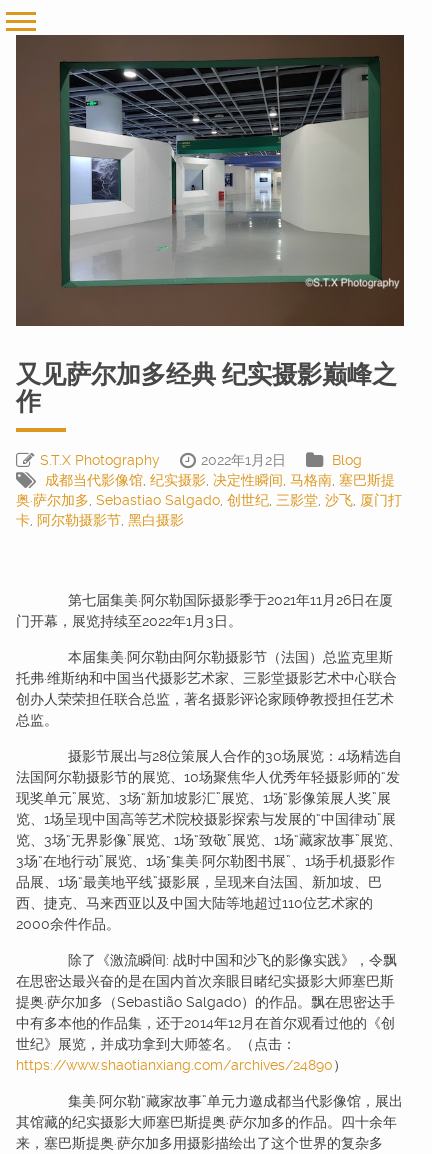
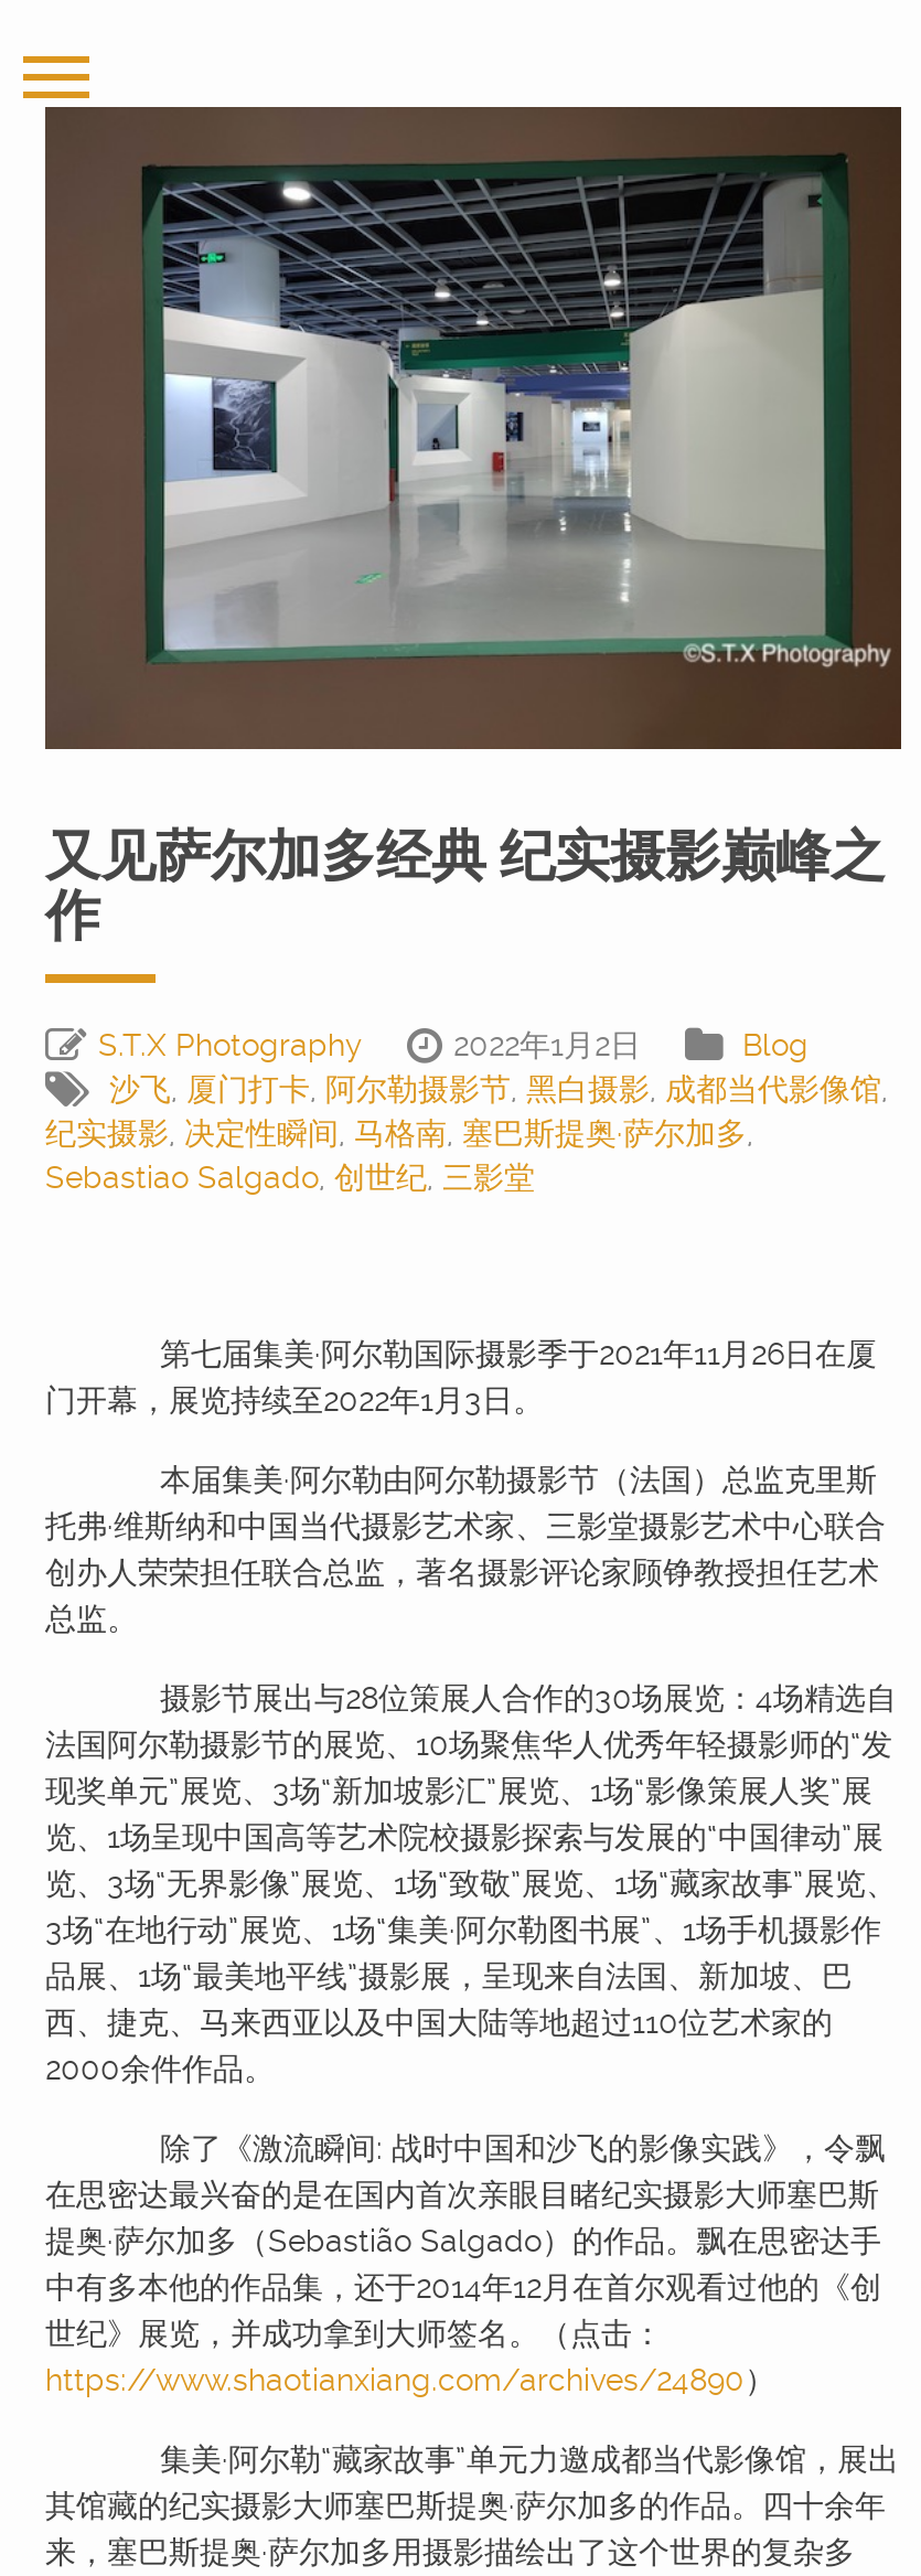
- 成都当代影像馆,纪实摄影,决定性瞬间,马格南,塞巴斯提
- 奥·萨尔加多, Sebastiao Salgado,创世纪,三影堂,沙飞,厦门打
- 卡,阿尔勒摄影节,黑白摄影
+ 沙飞,厦门打卡,阿尔勒摄影节,黑白摄影,成都当代影像馆,
+ 纪实摄影,决定性瞬间,马格南,塞巴斯提奥·萨尔加多,
+ Sebastiao Salgado,创世纪,三影堂
